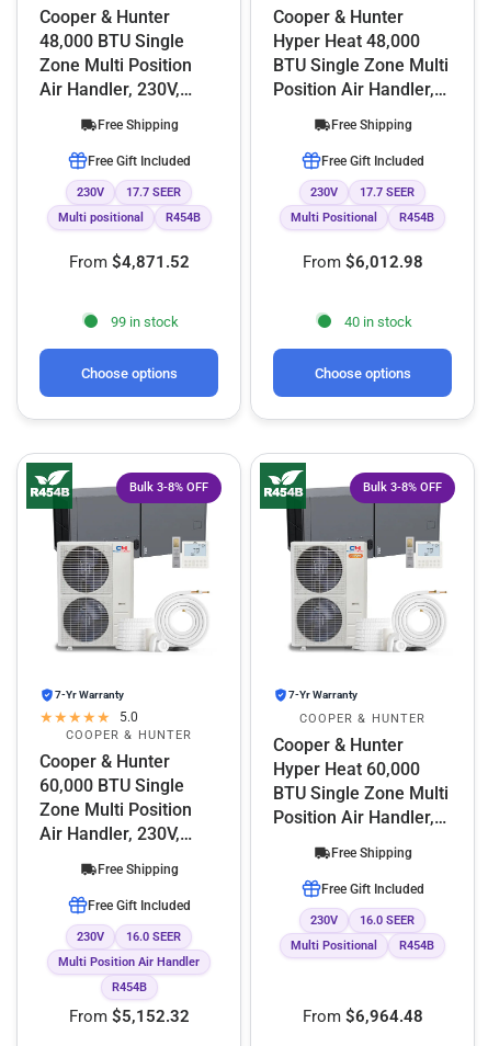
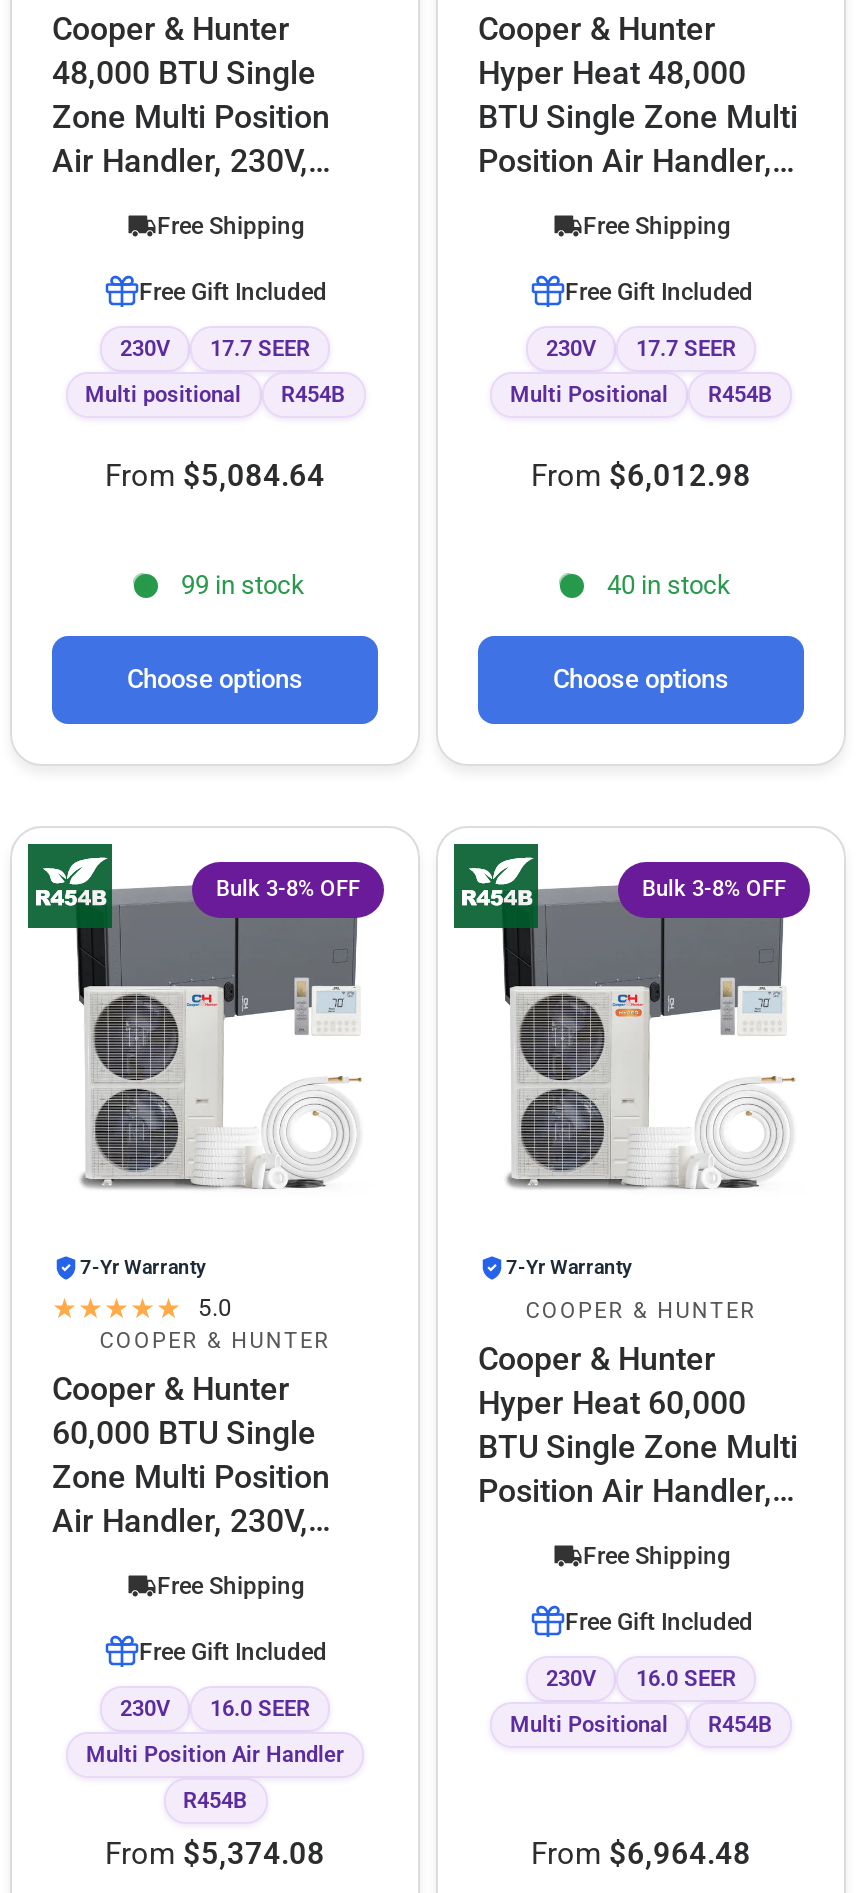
- From $4,871.52
+ From $5,084.64

- From $5,152.32
+ From $5,374.08
